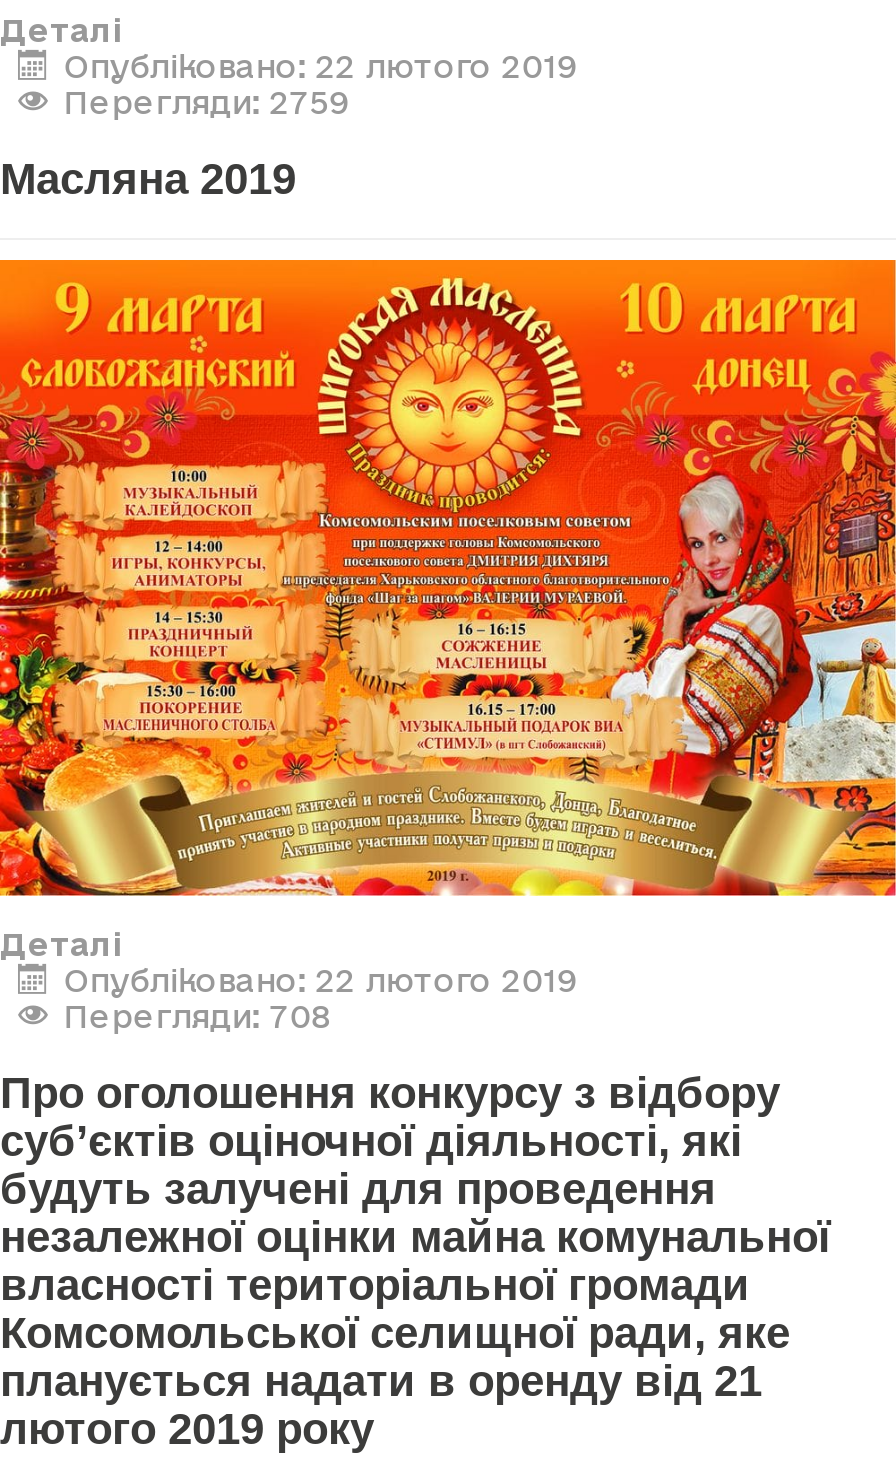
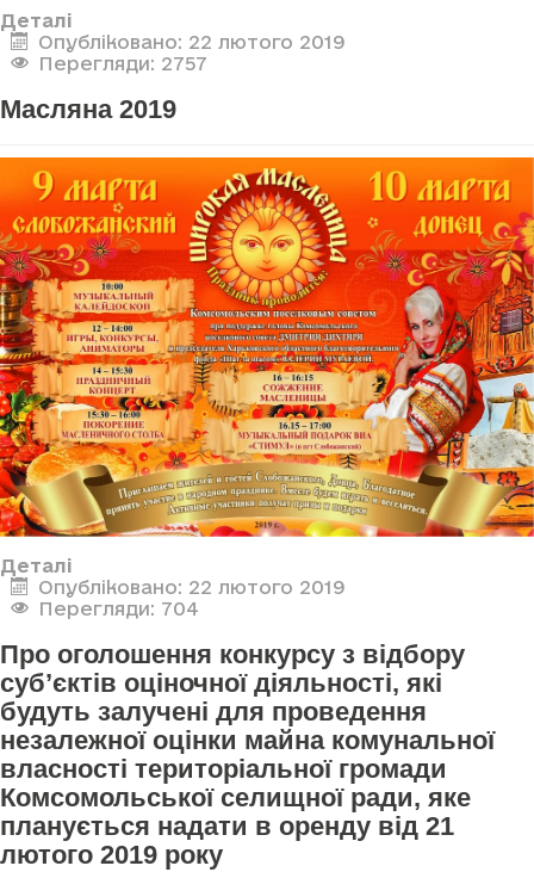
- Перегляди: 2759
+ Перегляди: 2757

- Перегляди: 708
+ Перегляди: 704
